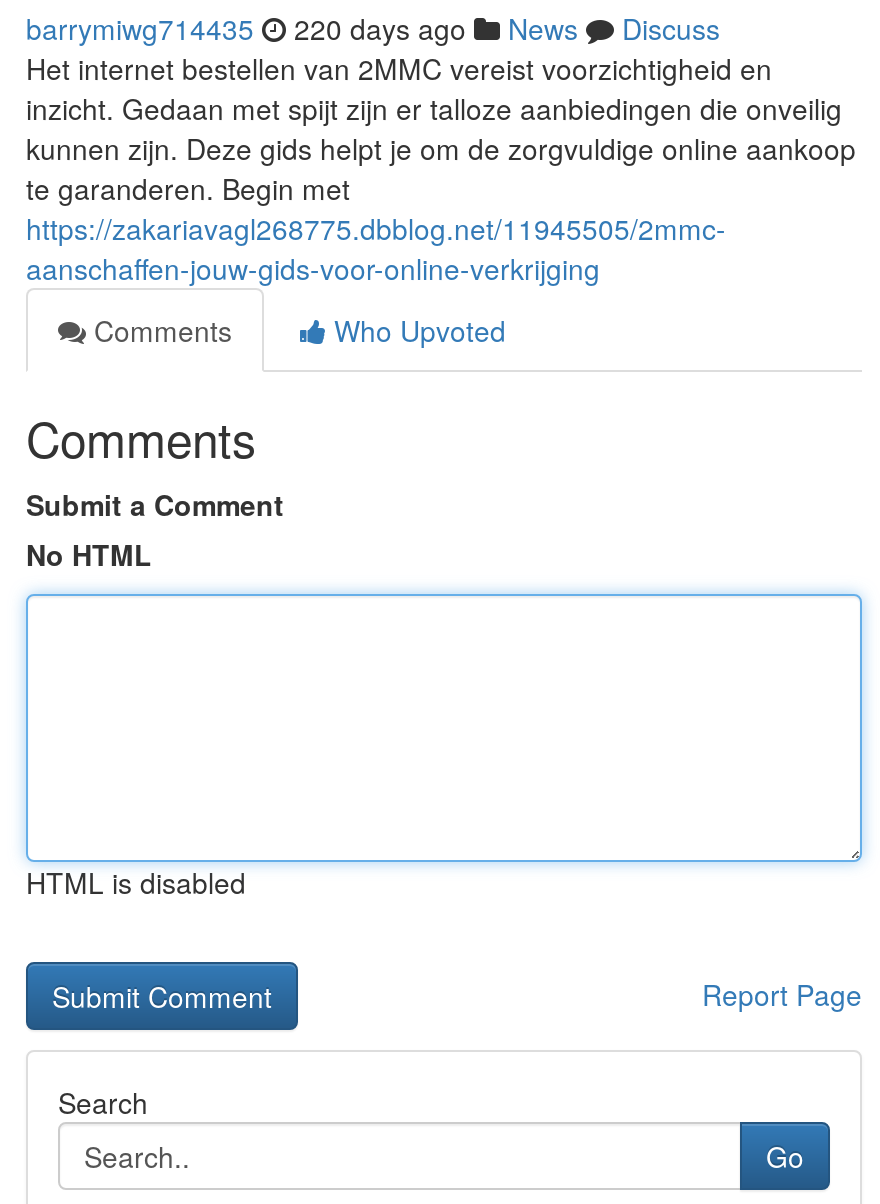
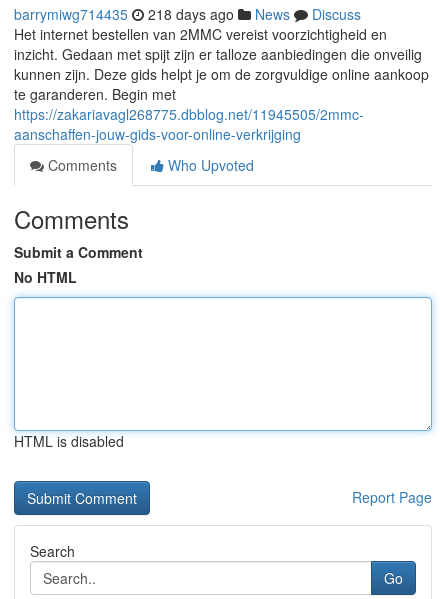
- barrymiwg714435 220 days ago News Discuss
+ barrymiwg714435 218 days ago News Discuss
